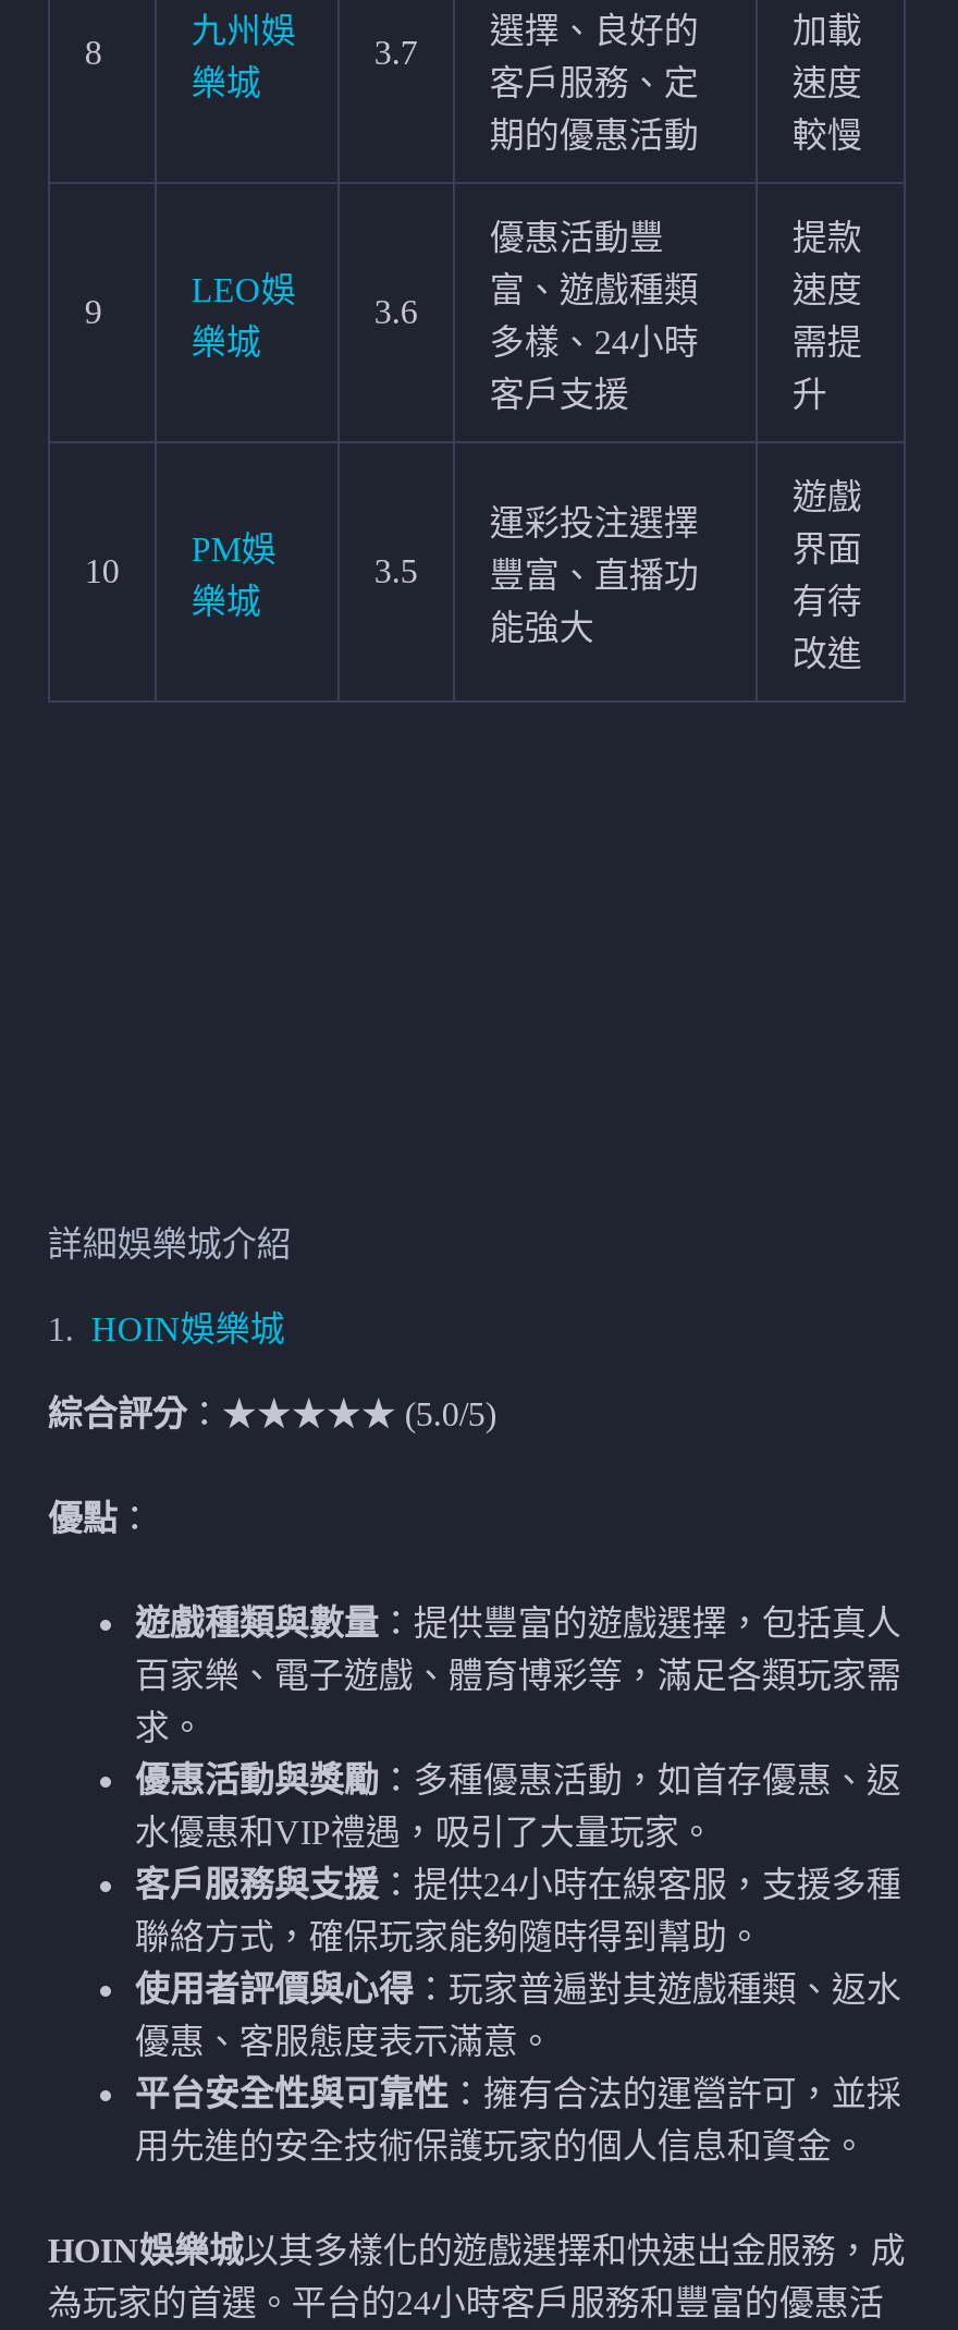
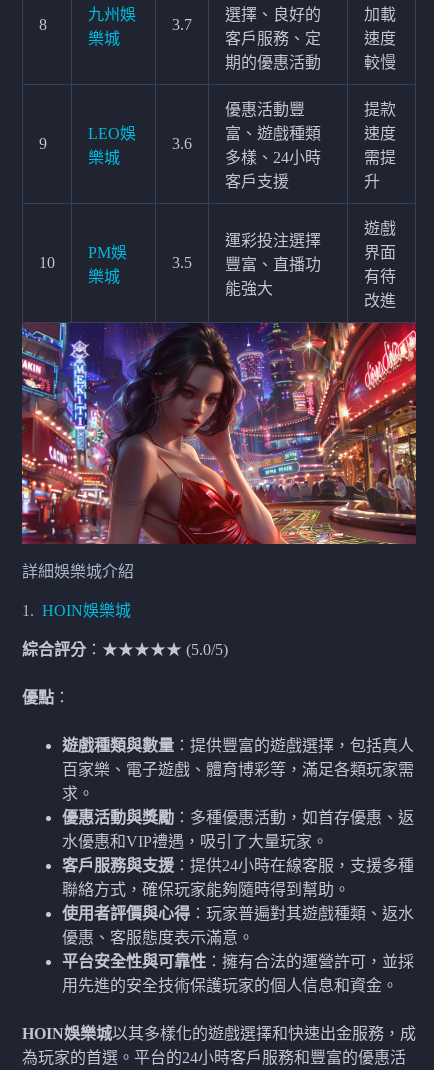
+ [image]
